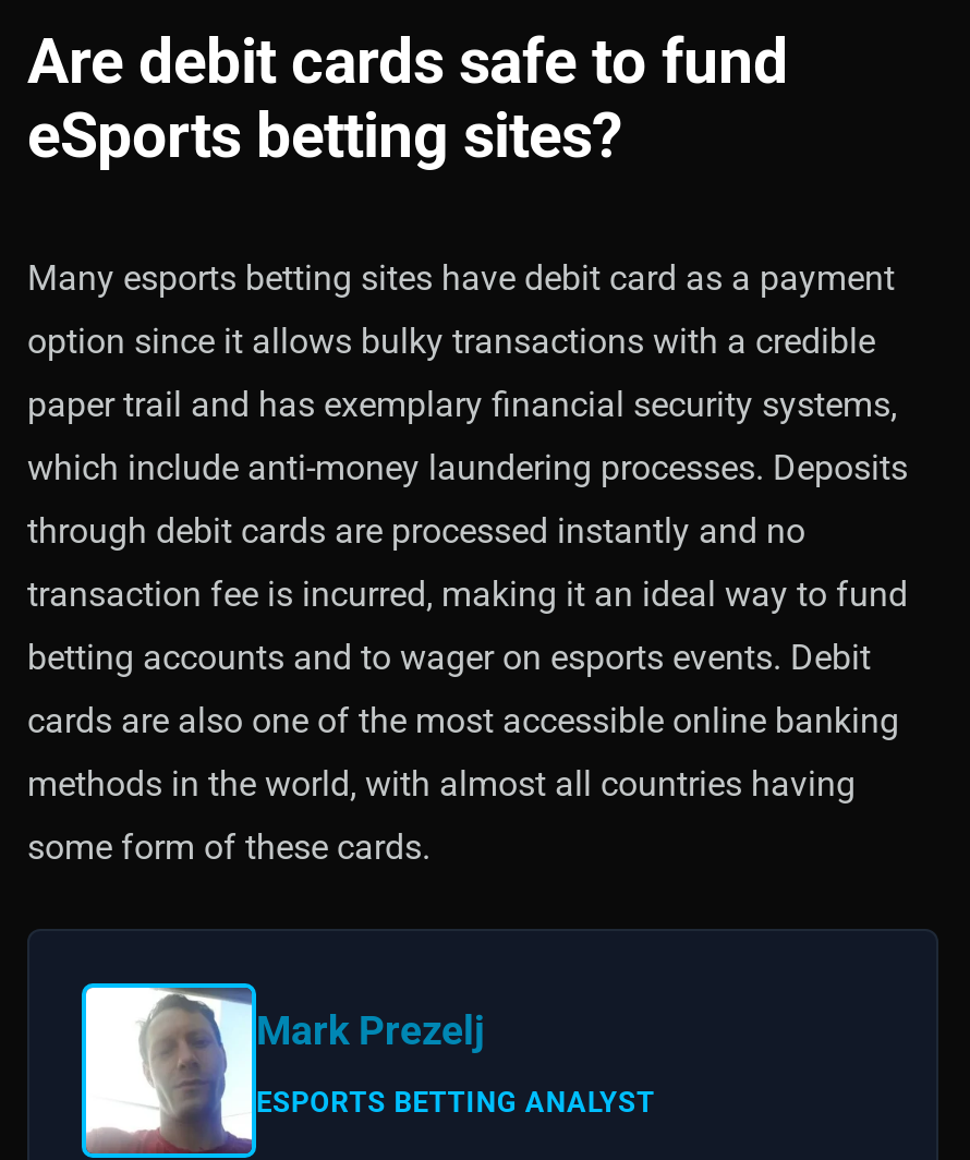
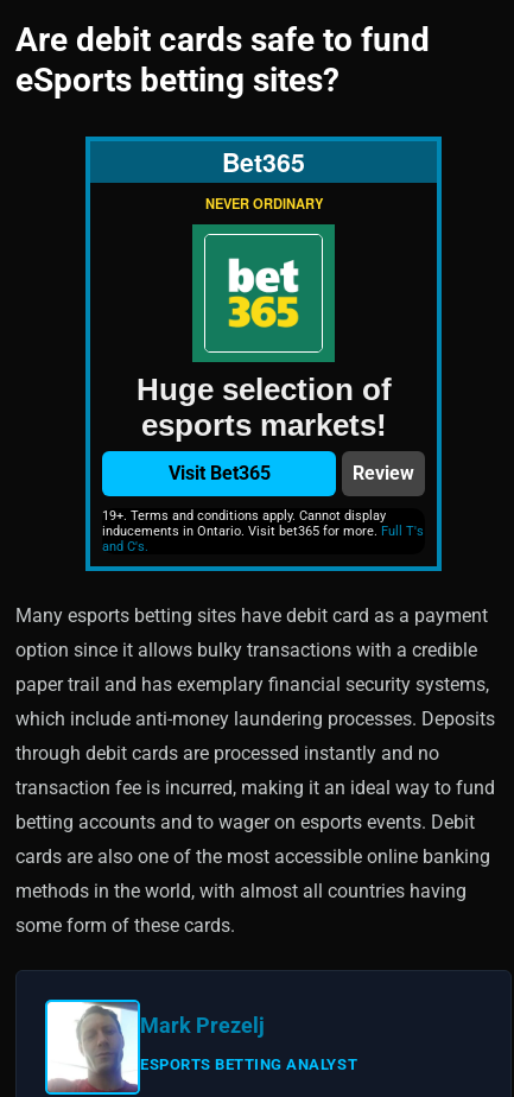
+ [image]
+ Bet365
+ NEVER ORDINARY

+ Huge selection of
+ esports markets!
+ Visit Bet365
+ Review
+ 19+. Terms and conditions apply. Cannot display
+ inducements in Ontario. Visit bet365 for more. Full T's
+ and C's.
